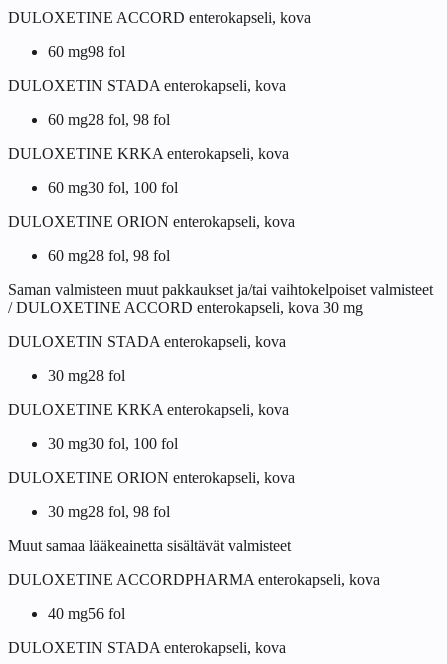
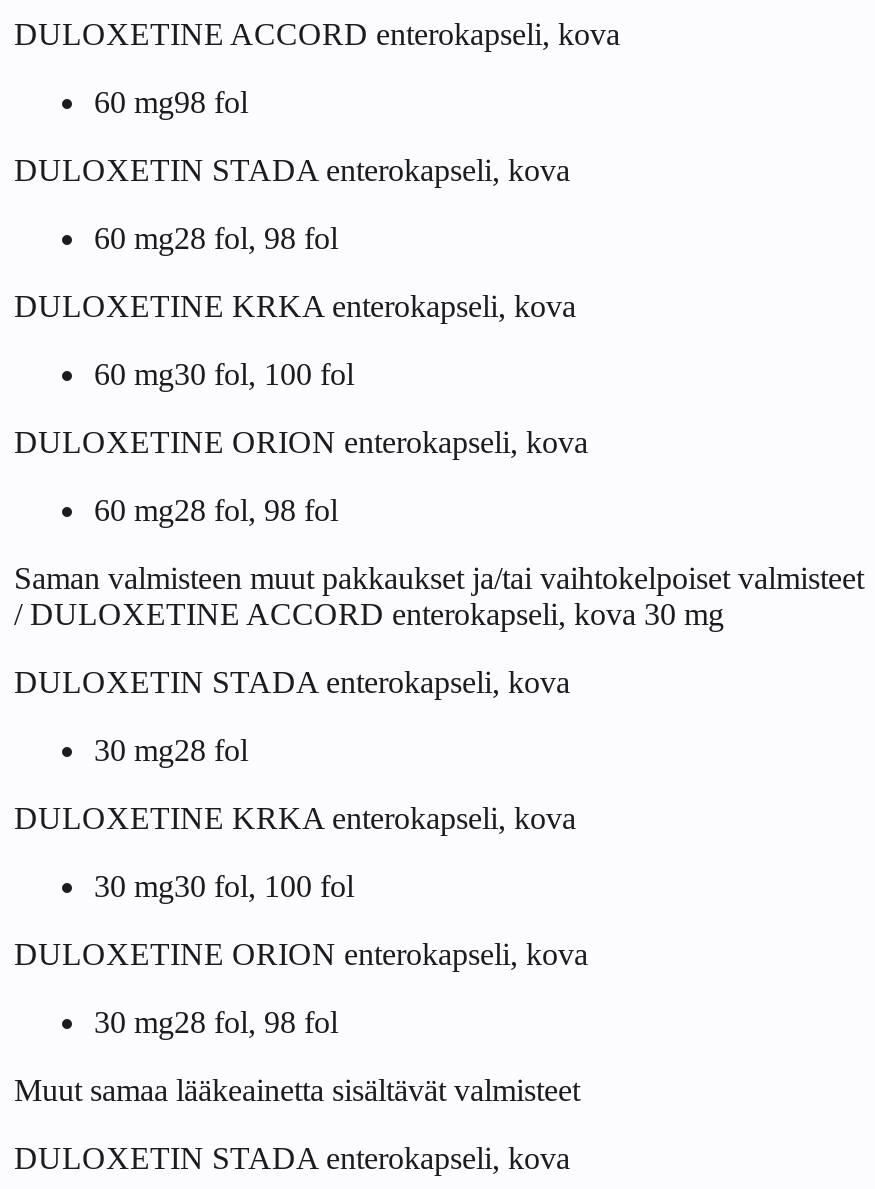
- DULOXETINE ACCORDPHARMA enterokapseli, kova
- 40 mg56 fol
